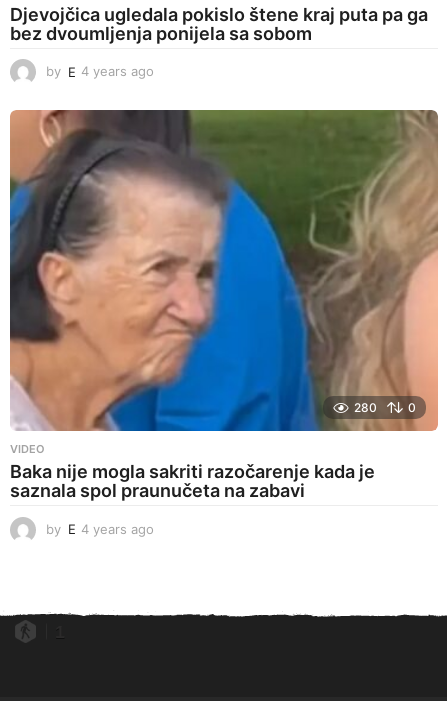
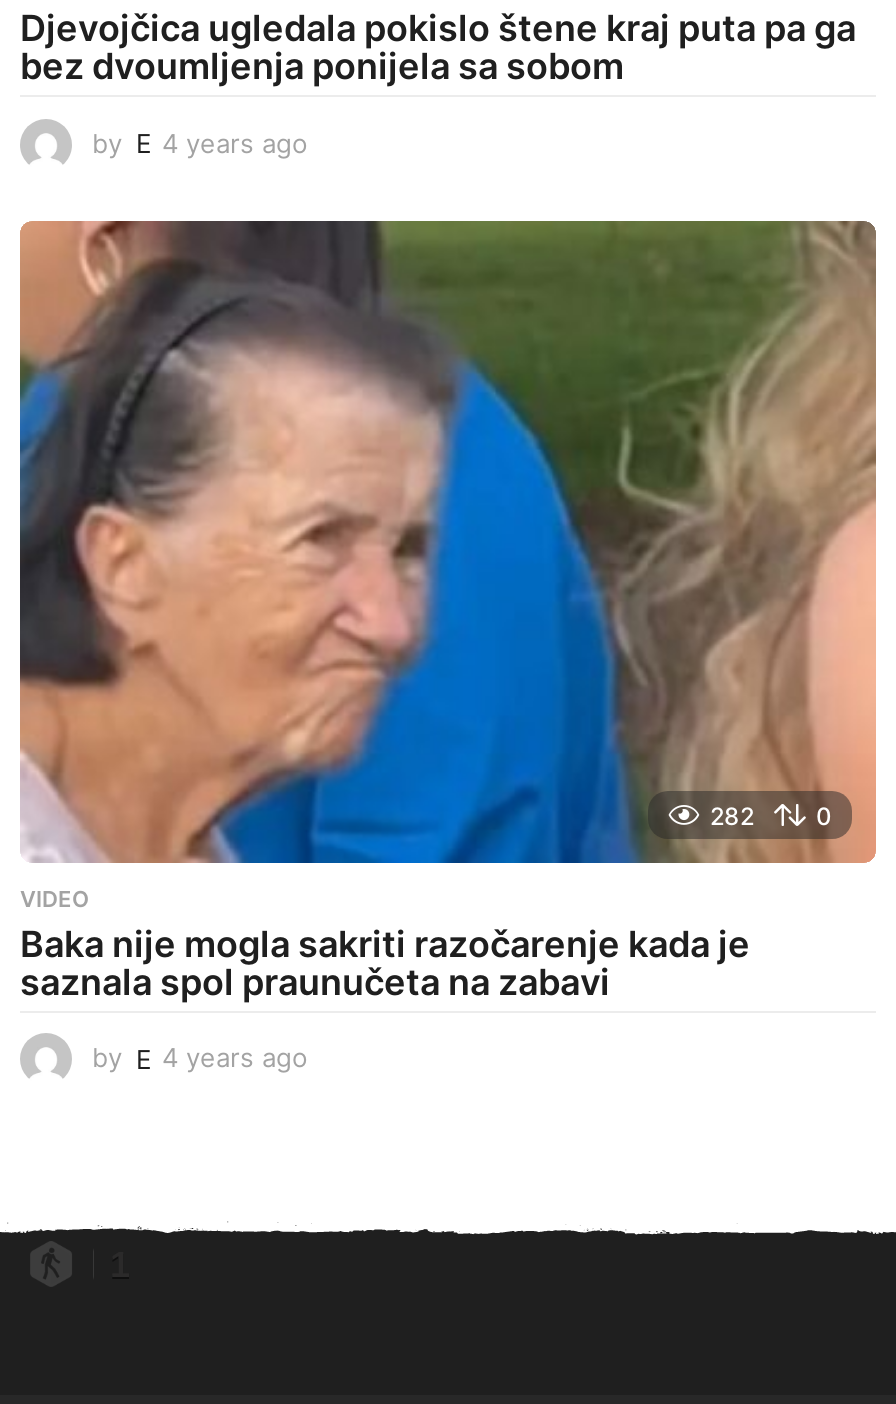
- 280
+ 282
